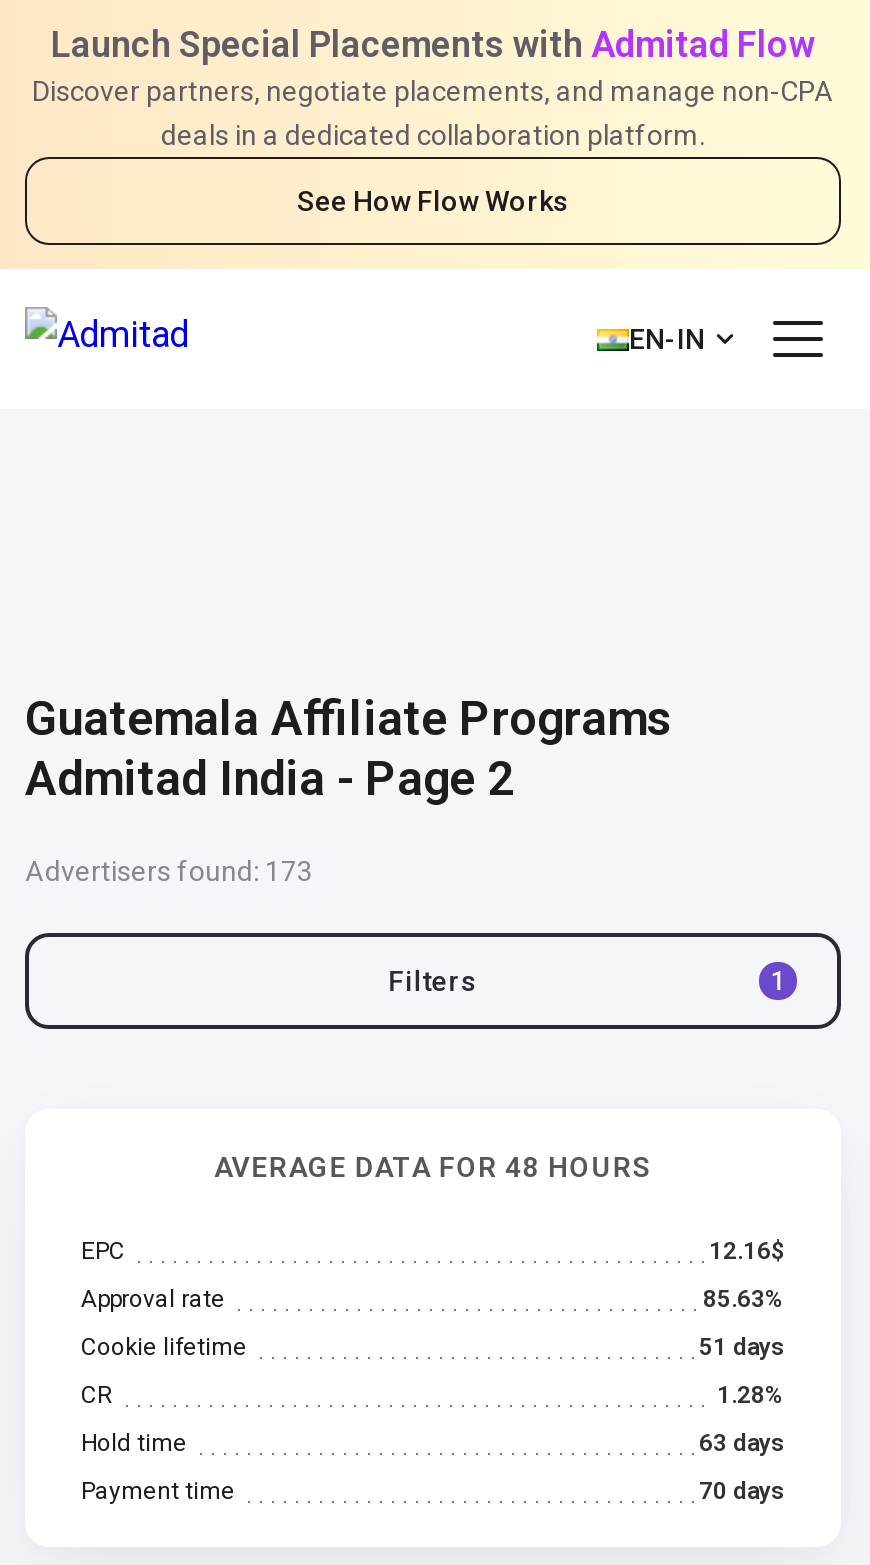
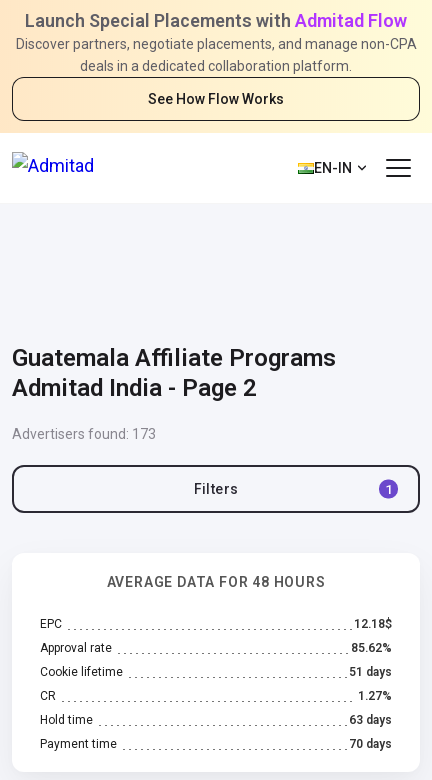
- 12.16$
+ 12.18$

- 85.63%
+ 85.62%

- 1.28%
+ 1.27%
